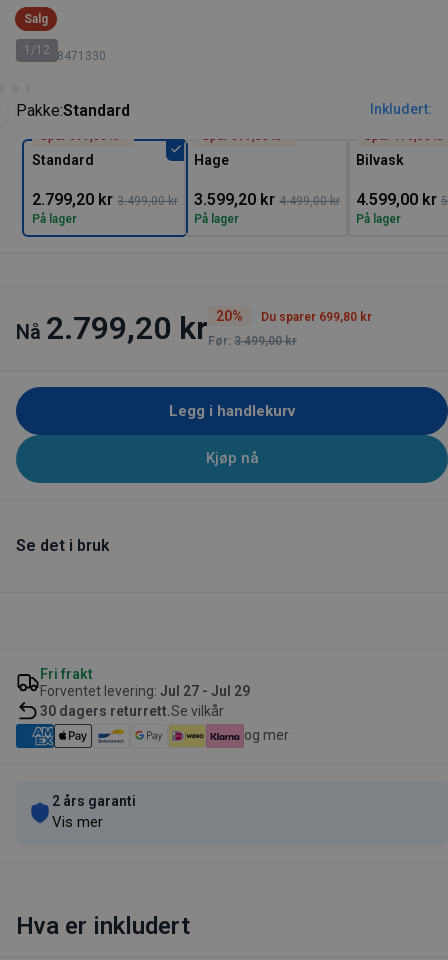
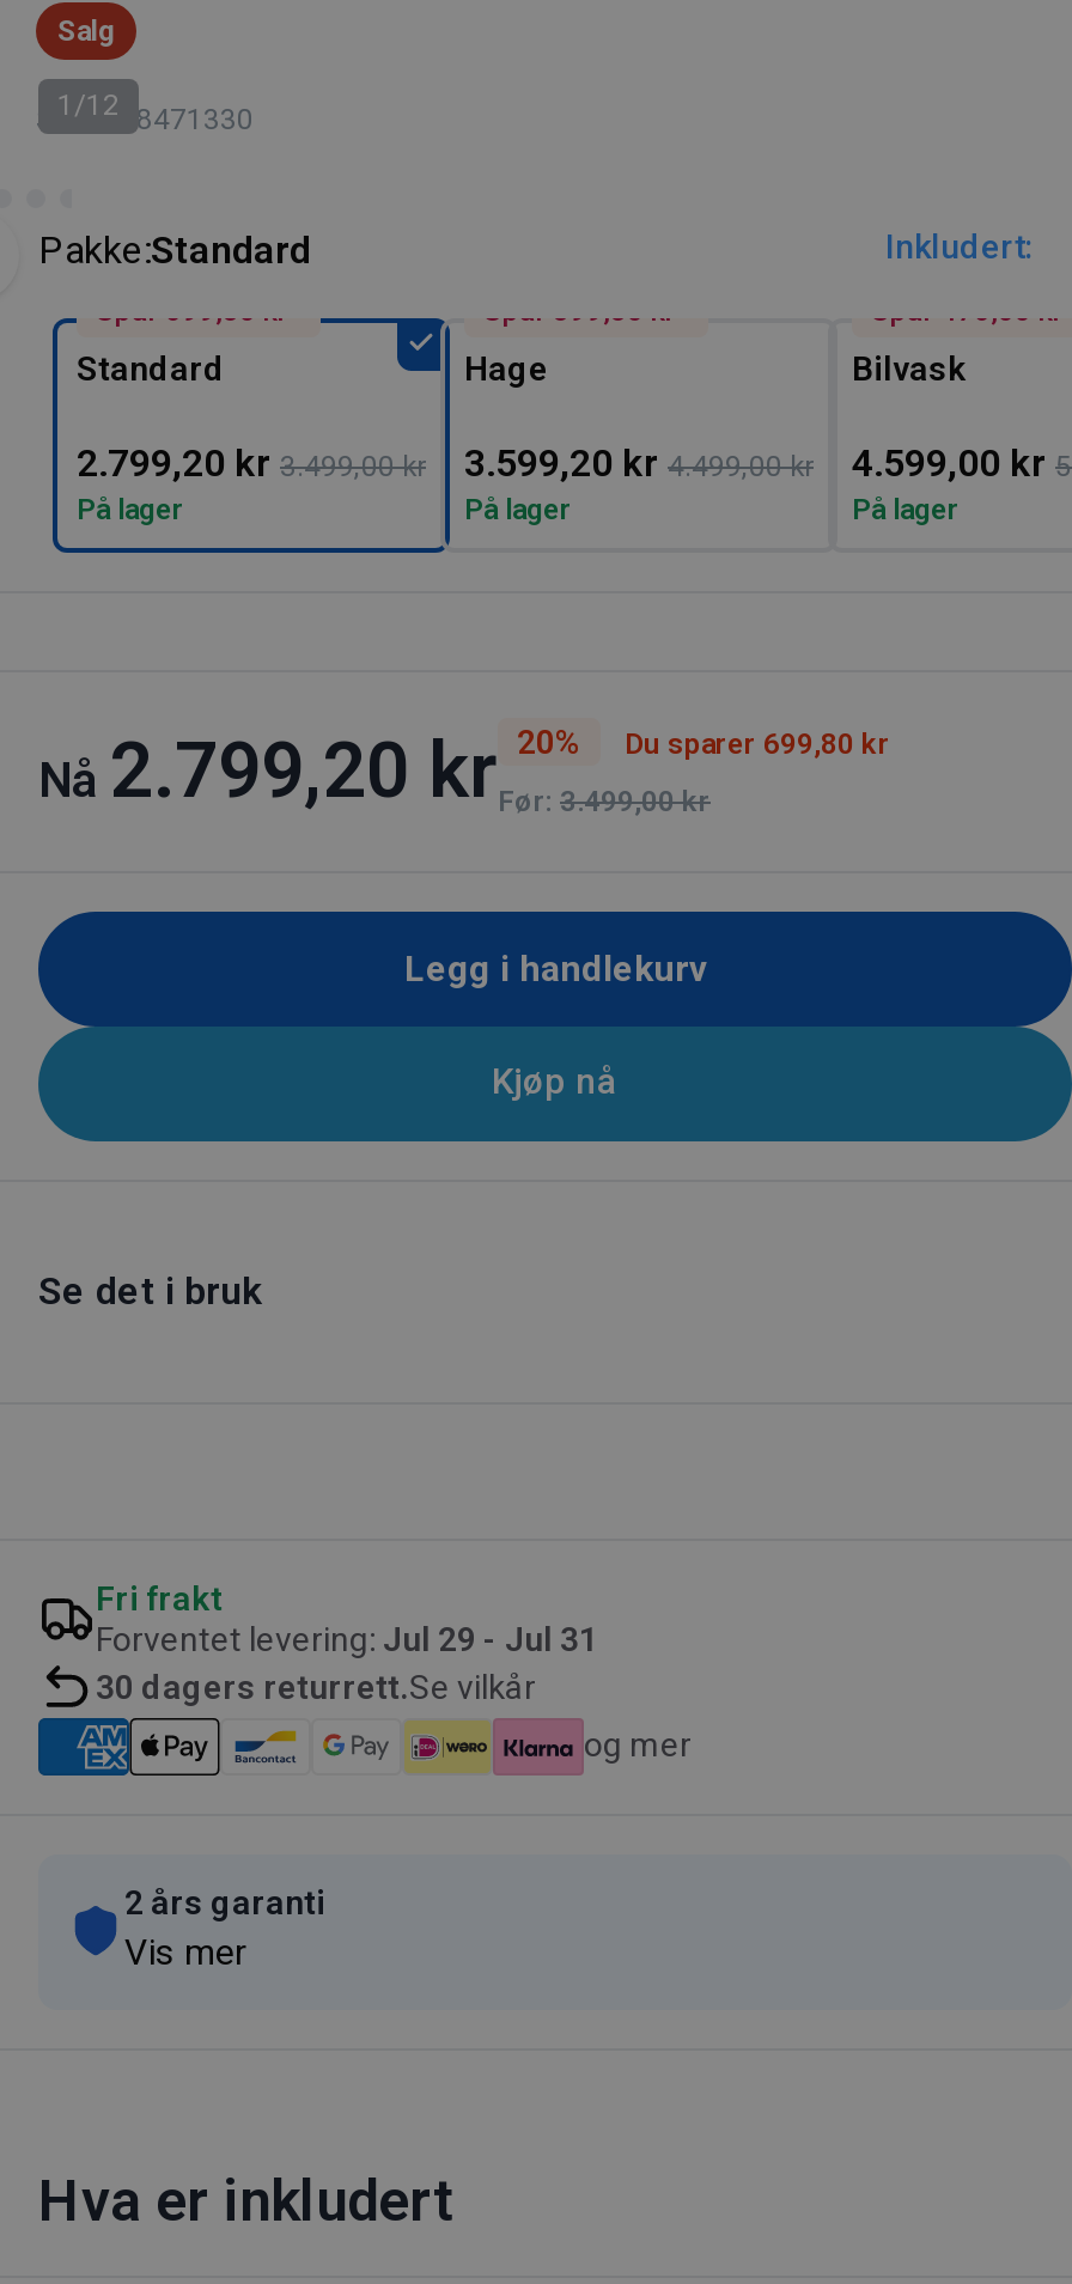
- Forventet levering: Jul 27 - Jul 29
+ Forventet levering: Jul 29 - Jul 31
